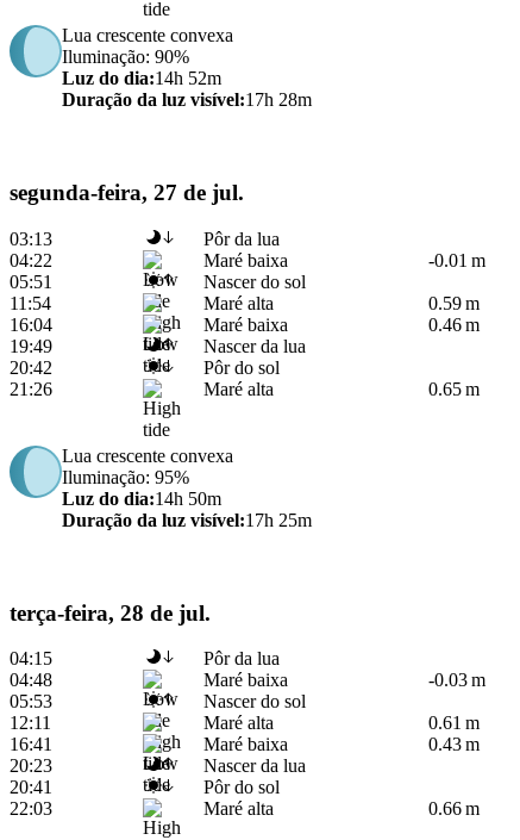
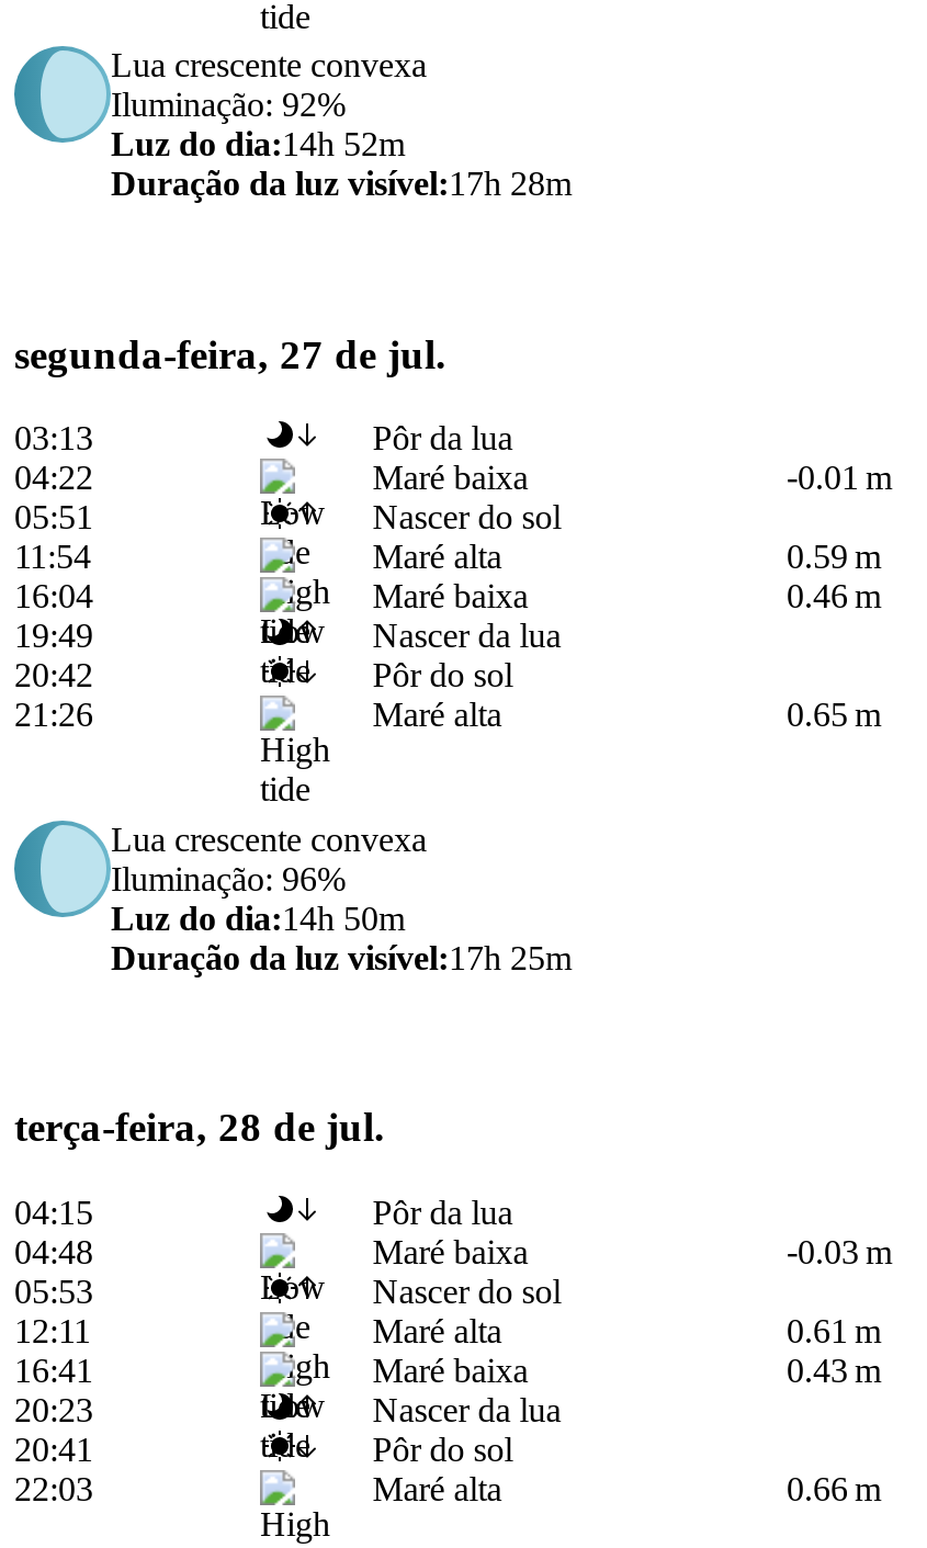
- Iluminação: 90%
+ Iluminação: 92%

- Iluminação: 95%
+ Iluminação: 96%
